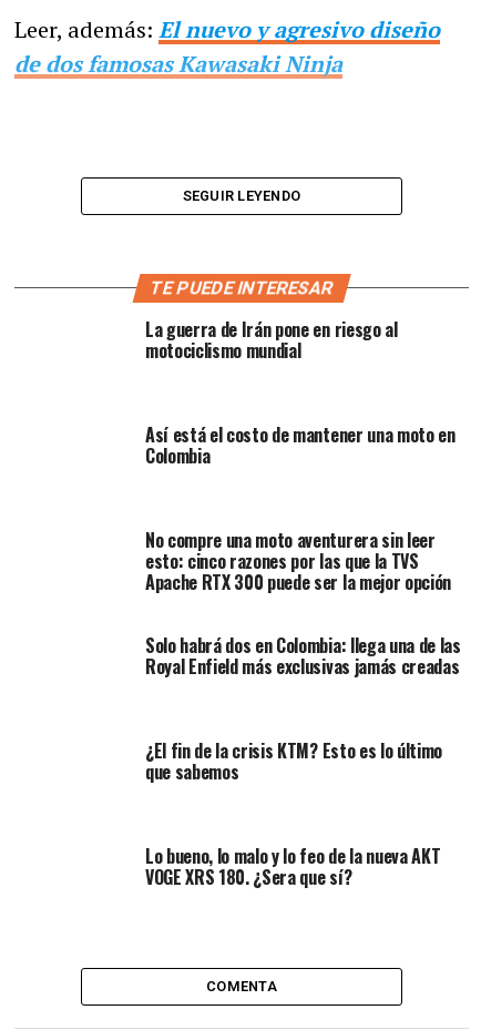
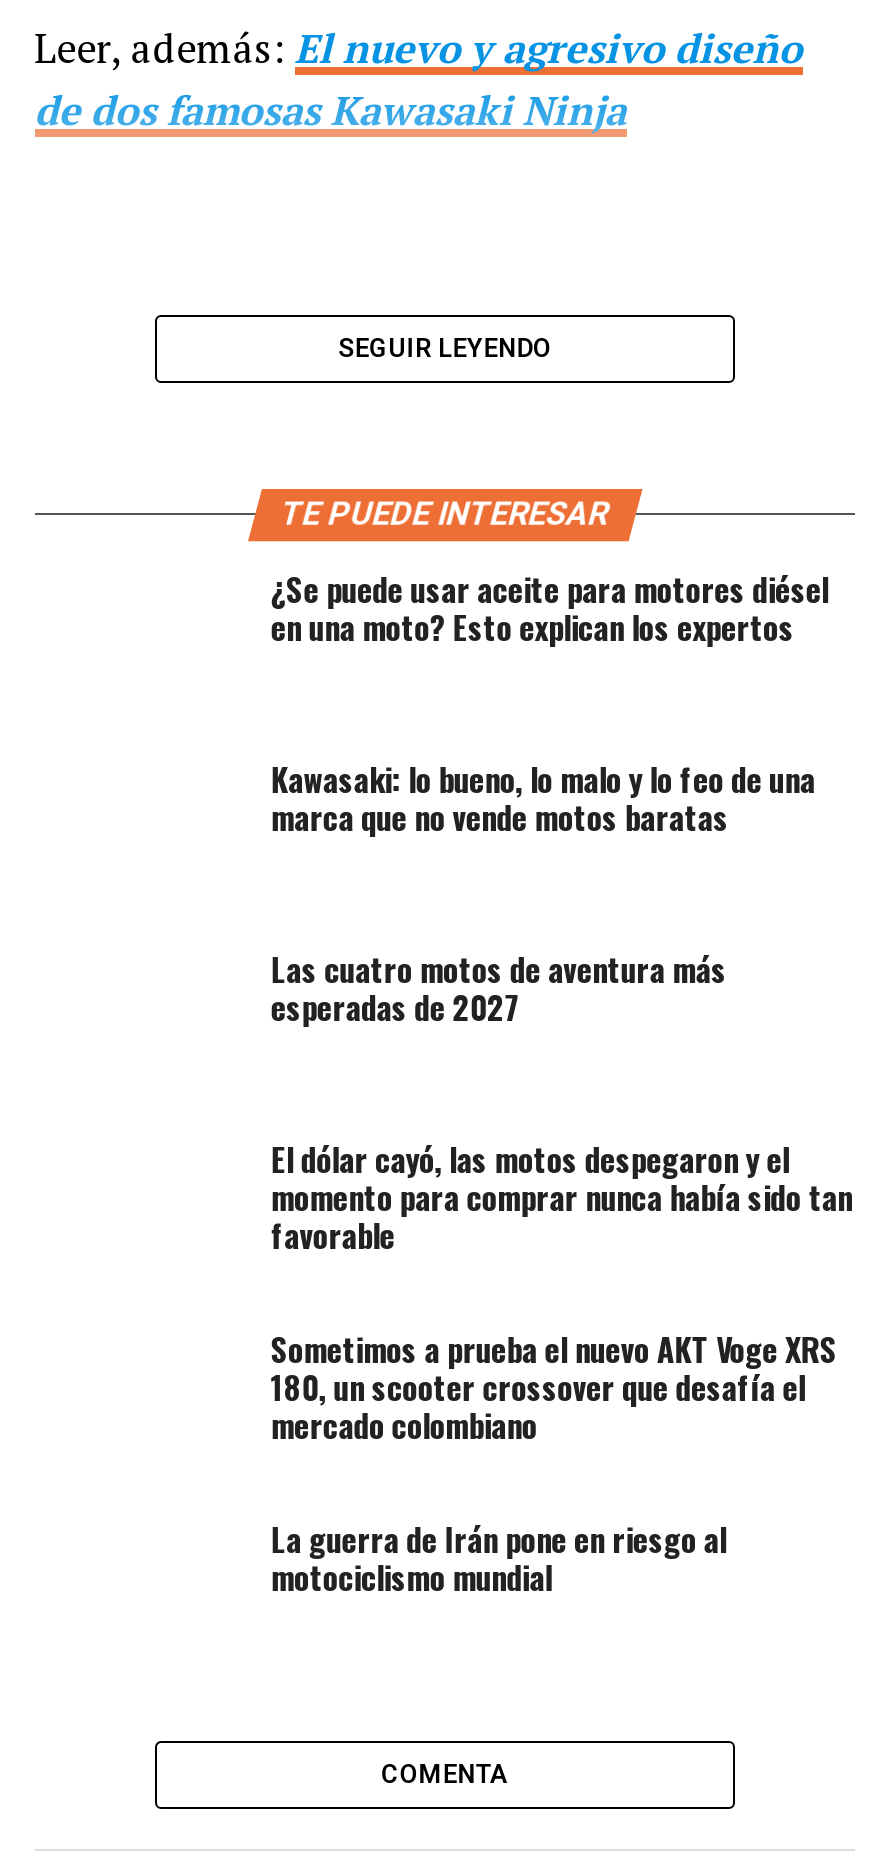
+ ¿Se puede usar aceite para motores diésel
+ en una moto? Esto explican los expertos
+ Kawasaki: lo bueno, lo malo y lo feo de una
+ marca que no vende motos baratas
+ Las cuatro motos de aventura más
+ esperadas de 2027
+ El dólar cayó, las motos despegaron y el
+ momento para comprar nunca había sido tan
+ favorable
+ Sometimos a prueba el nuevo AKT Voge XRS
+ 180, un scooter crossover que desafía el
+ mercado colombiano

moved down: La guerra de Irán pone en riesgo al | motociclismo mundial

- Así está el costo de mantener una moto en
- Colombia
- No compre una moto aventurera sin leer
- esto: cinco razones por las que la TVS
- Apache RTX 300 puede ser la mejor opción
- Solo habrá dos en Colombia: llega una de las
- Royal Enfield más exclusivas jamás creadas
- ¿El fin de la crisis KTM? Esto es lo último
- que sabemos
- Lo bueno, lo malo y lo feo de la nueva AKT
- VOGE XRS 180. ¿Sera que sí?
